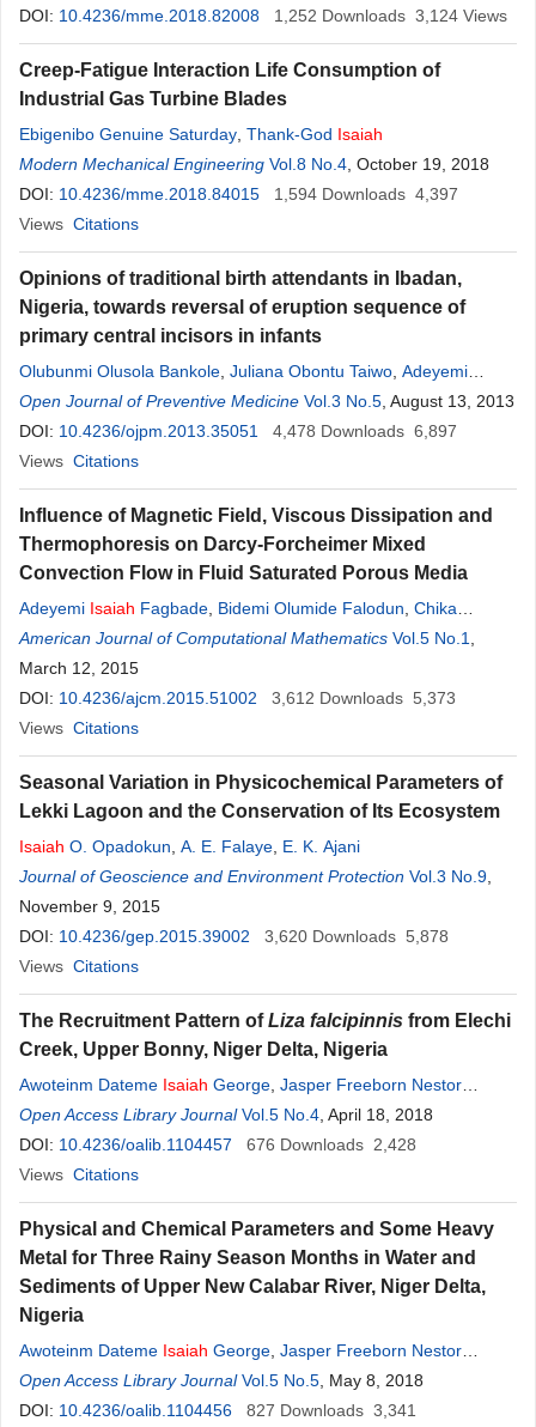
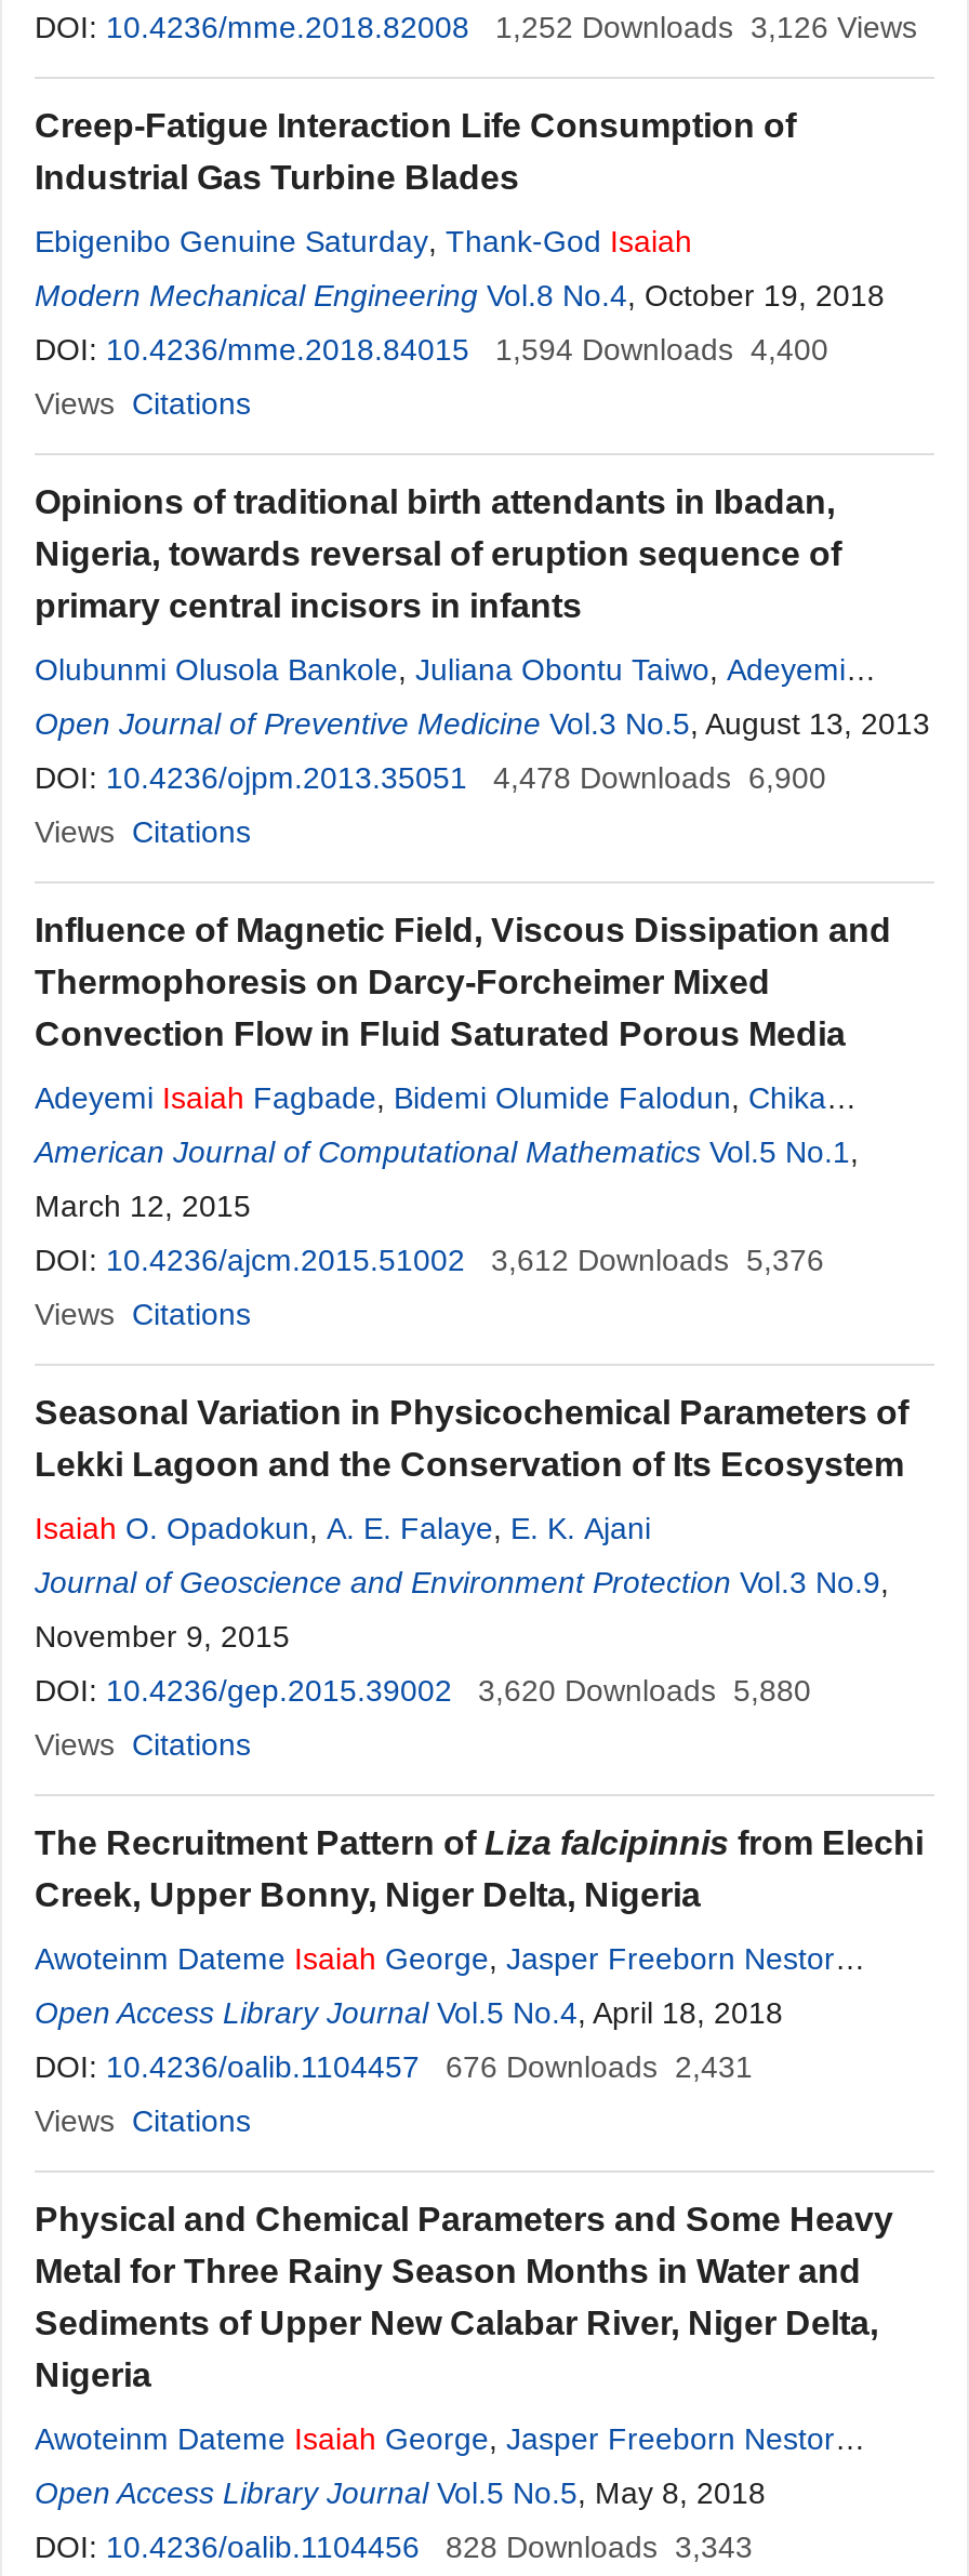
- 1,252 Downloads 3,124 Views
+ 1,252 Downloads 3,126 Views

- DOI: 10.4236/mme.2018.84015 1,594 Downloads 4,397
+ DOI: 10.4236/mme.2018.84015 1,594 Downloads 4,400

- DOI: 10.4236/ojpm.2013.35051 4,478 Downloads 6,897
+ DOI: 10.4236/ojpm.2013.35051 4,478 Downloads 6,900

- DOI: 10.4236/ajcm.2015.51002 3,612 Downloads 5,373
+ DOI: 10.4236/ajcm.2015.51002 3,612 Downloads 5,376

- DOI: 10.4236/gep.2015.39002 3,620 Downloads 5,878
+ DOI: 10.4236/gep.2015.39002 3,620 Downloads 5,880

- DOI: 10.4236/oalib.1104457 676 Downloads 2,428
+ DOI: 10.4236/oalib.1104457 676 Downloads 2,431

- DOI: 10.4236/oalib.1104456 827 Downloads 3,341
+ DOI: 10.4236/oalib.1104456 828 Downloads 3,343
